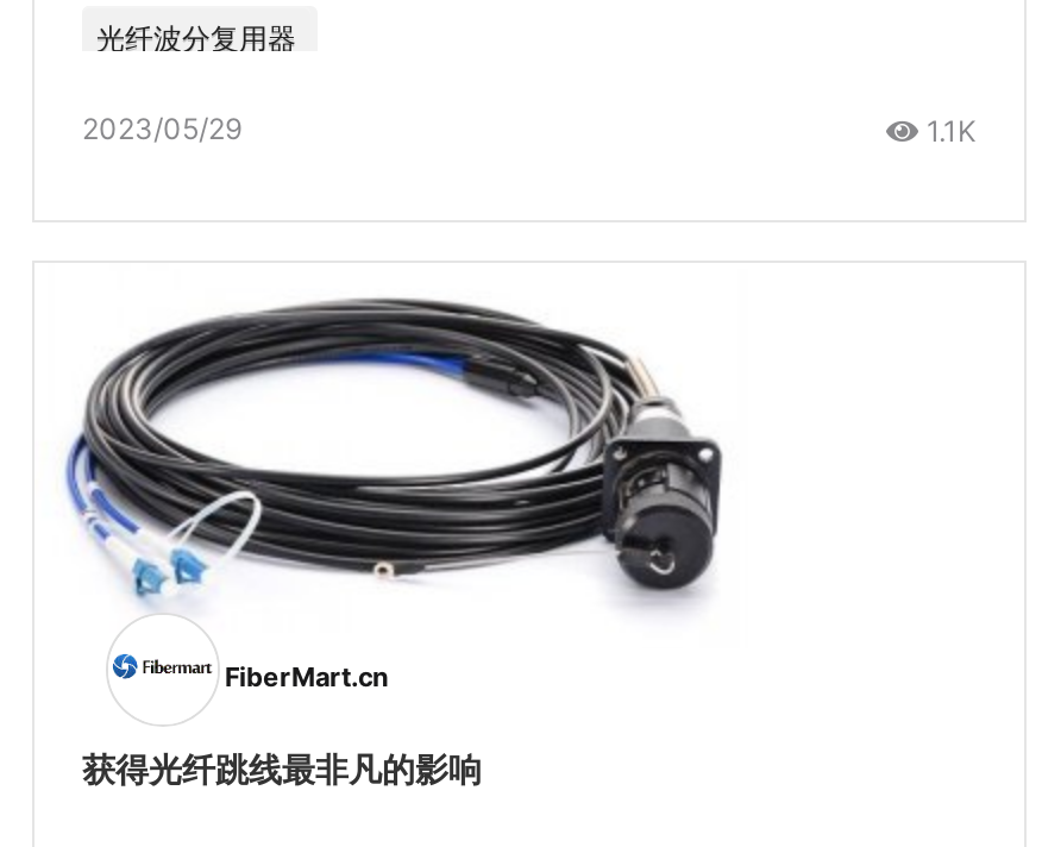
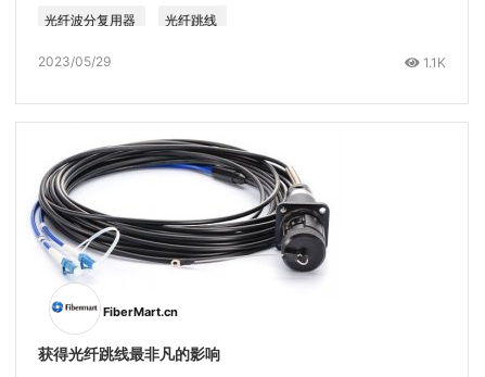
+ 光纤跳线
